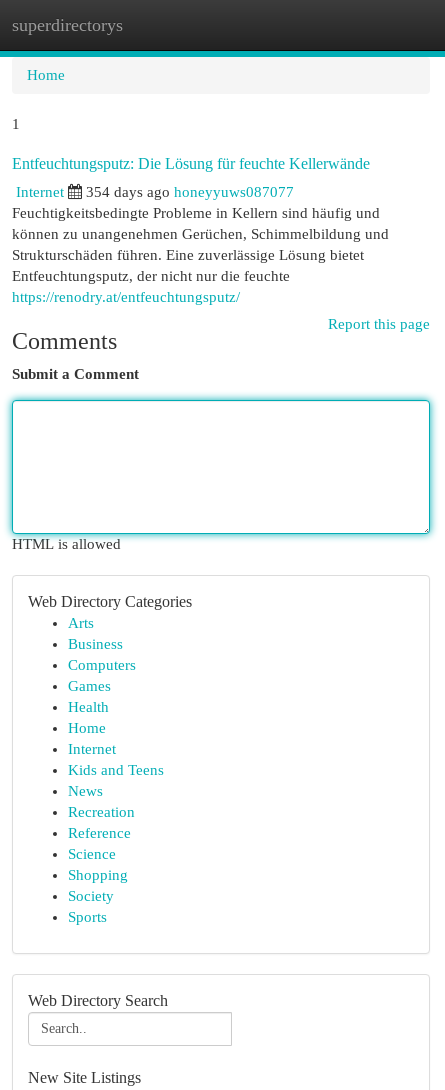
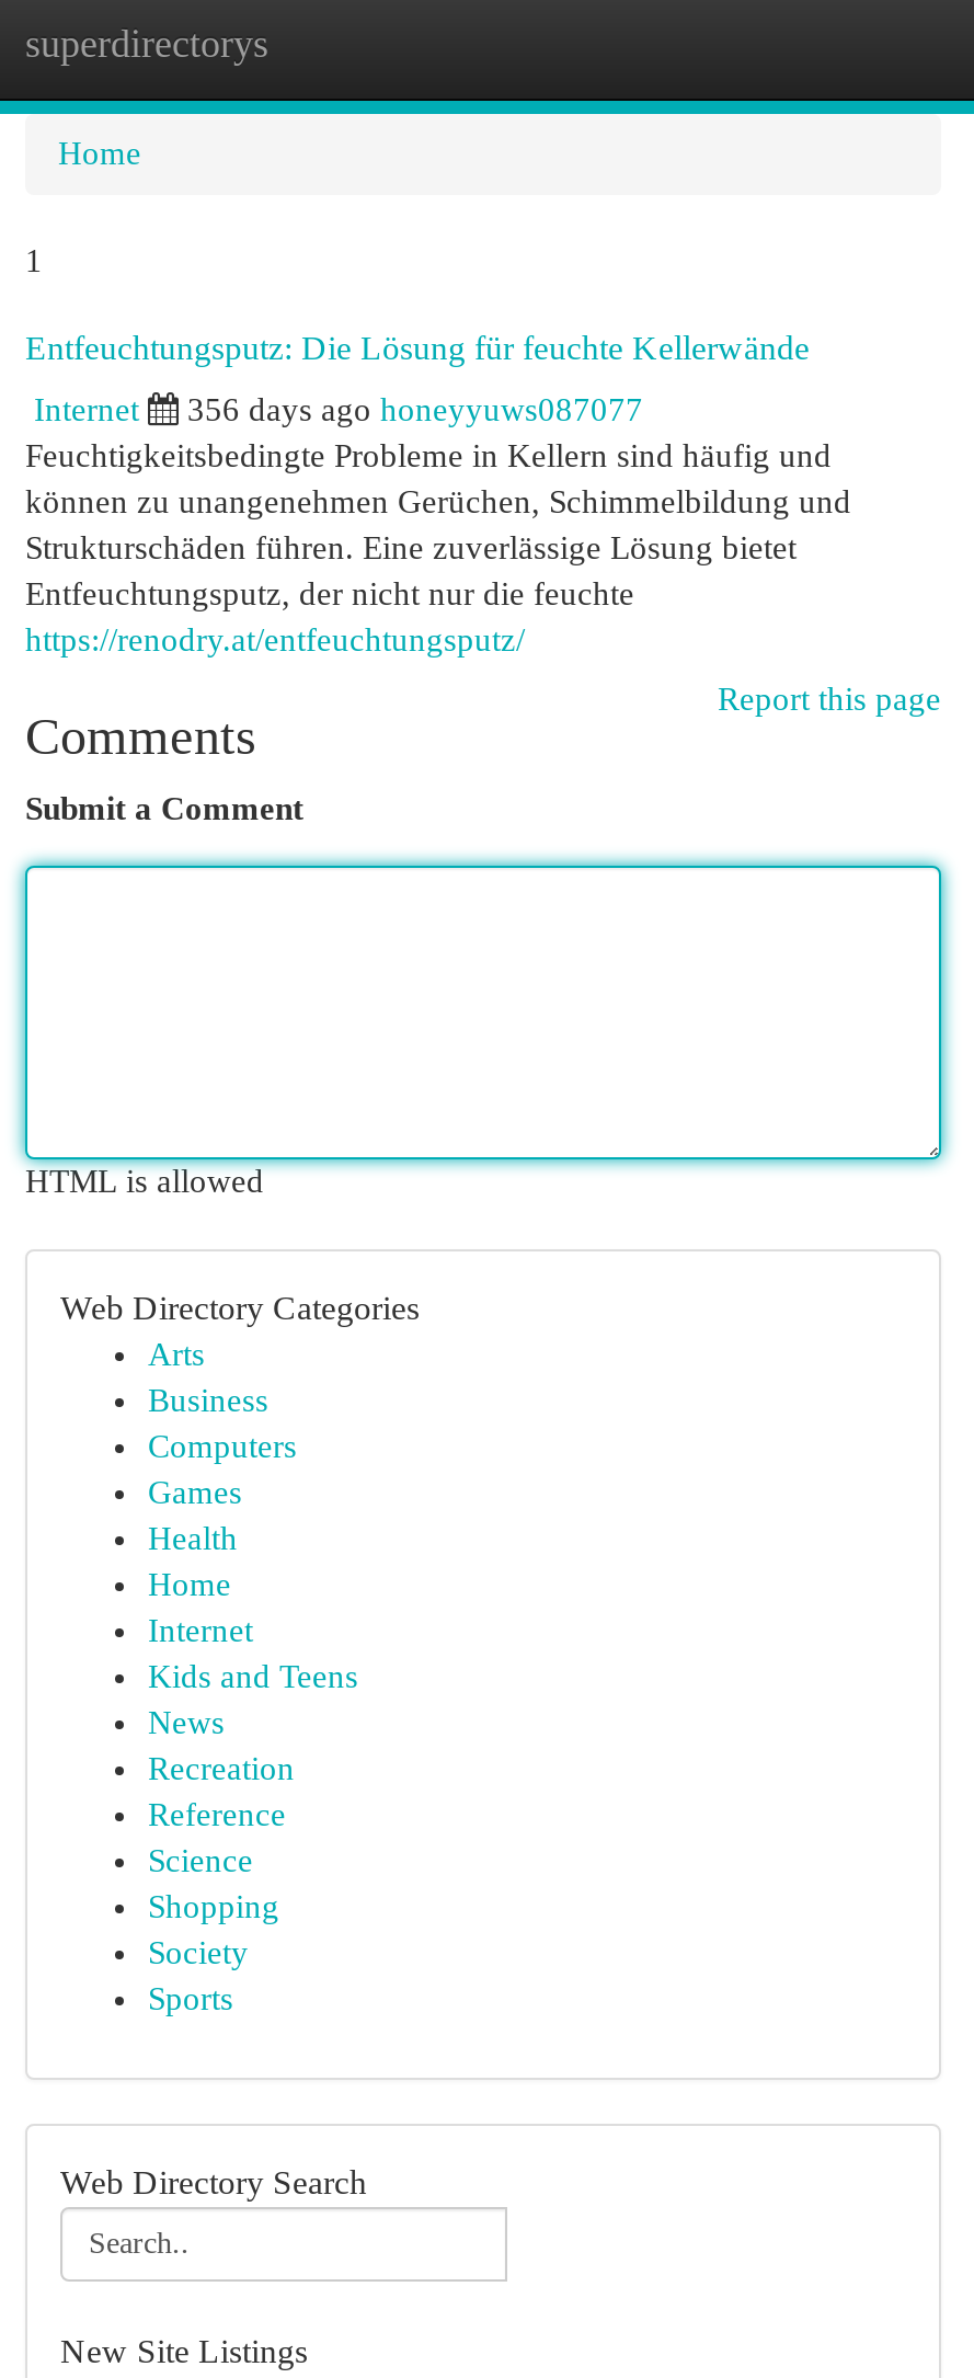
- 354 days ago honeyyuws087077
+ 356 days ago honeyyuws087077
